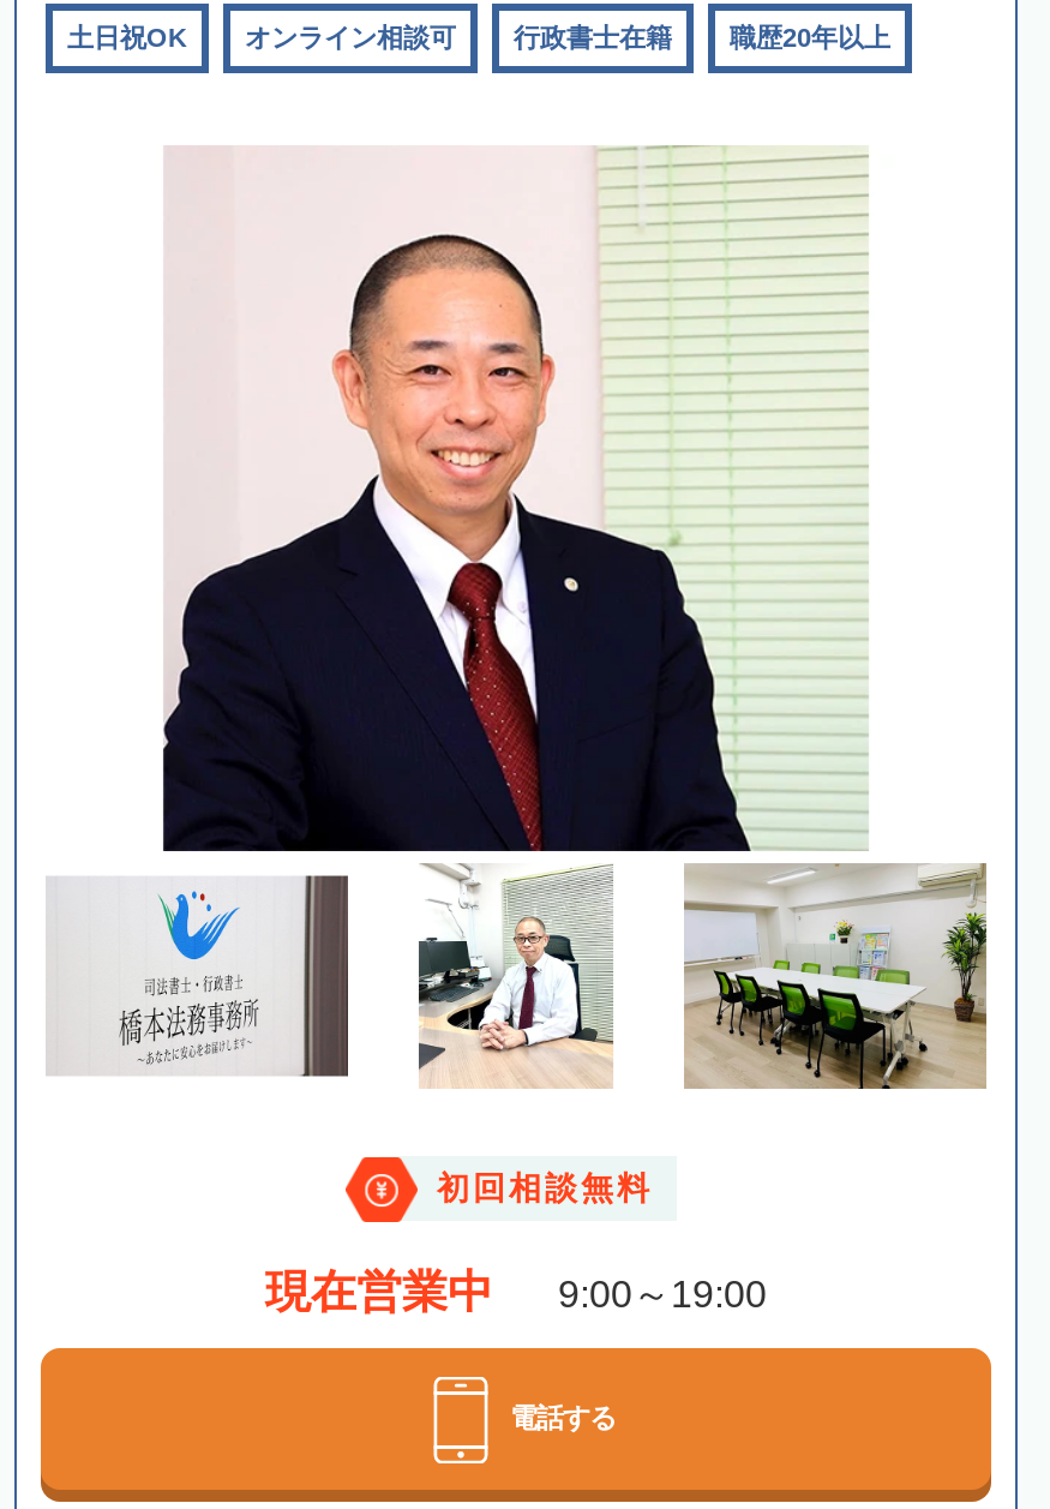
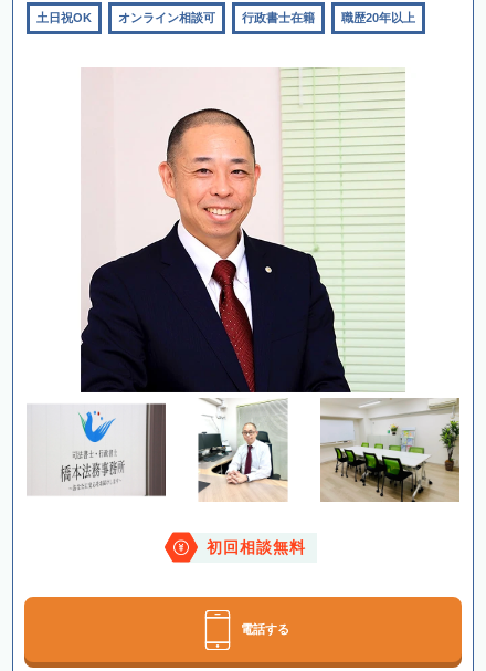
- 現在営業中
- 9:00～19:00
